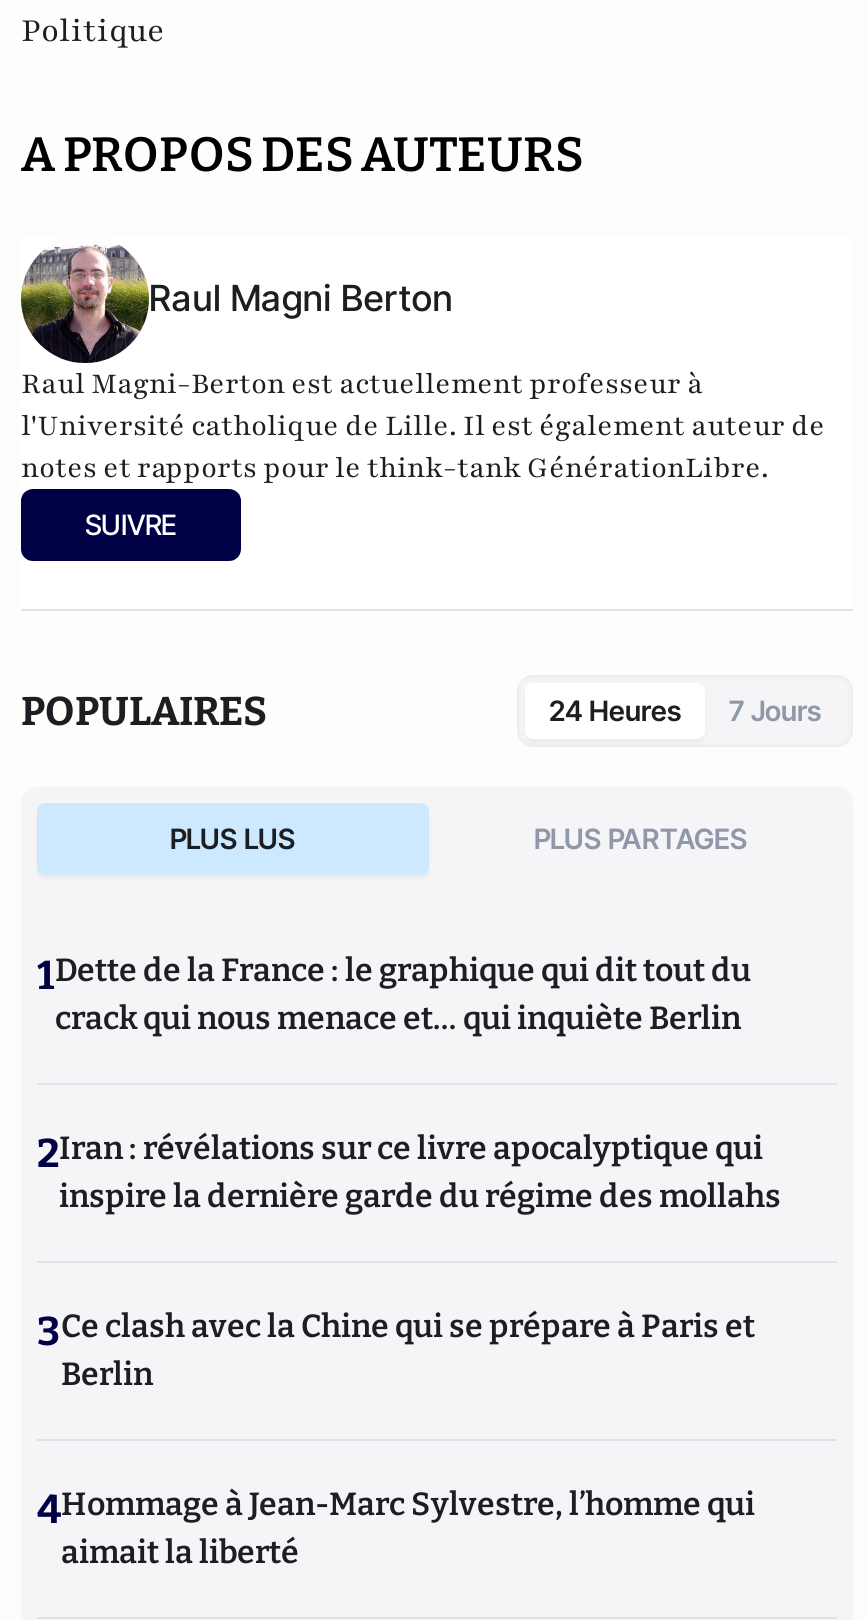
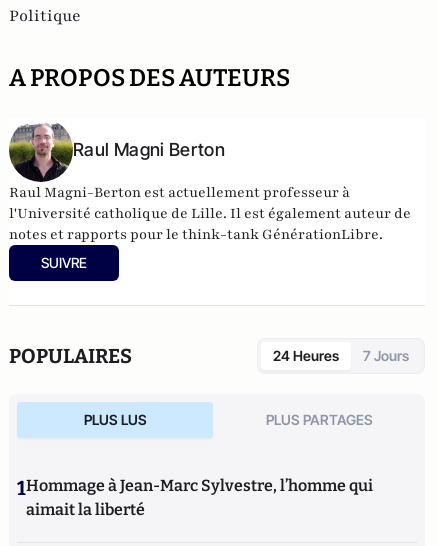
- 1Dette de la France : le graphique qui dit tout du
- crack qui nous menace et… qui inquiète Berlin
- 2Iran : révélations sur ce livre apocalyptique qui
- inspire la dernière garde du régime des mollahs
- 3Ce clash avec la Chine qui se prépare à Paris et
- Berlin
- 4Hommage à Jean-Marc Sylvestre, l’homme qui
+ 1Hommage à Jean-Marc Sylvestre, l’homme qui
